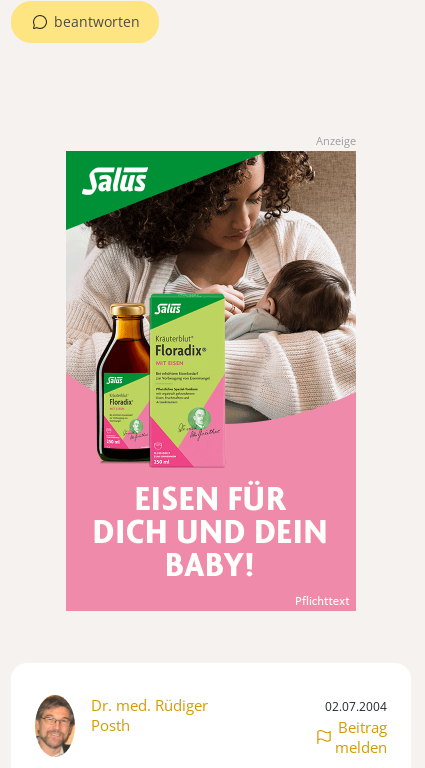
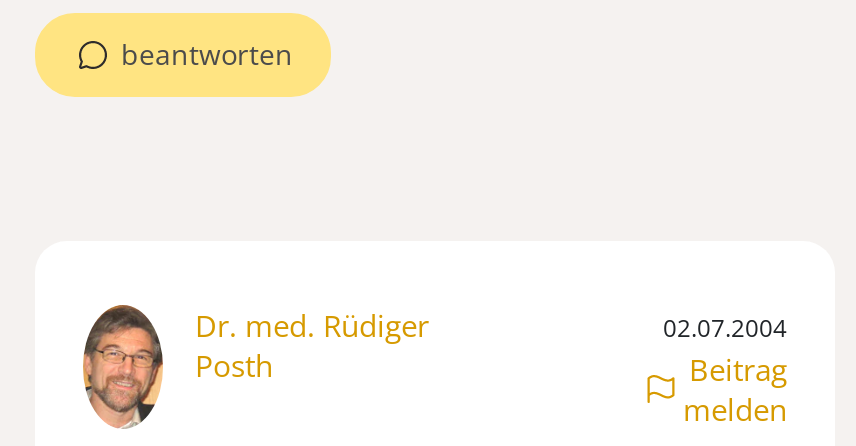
- Anzeige

- [image]
